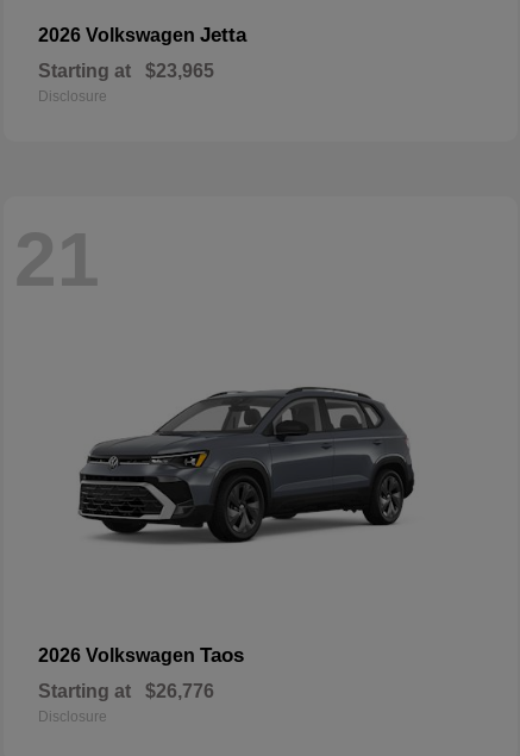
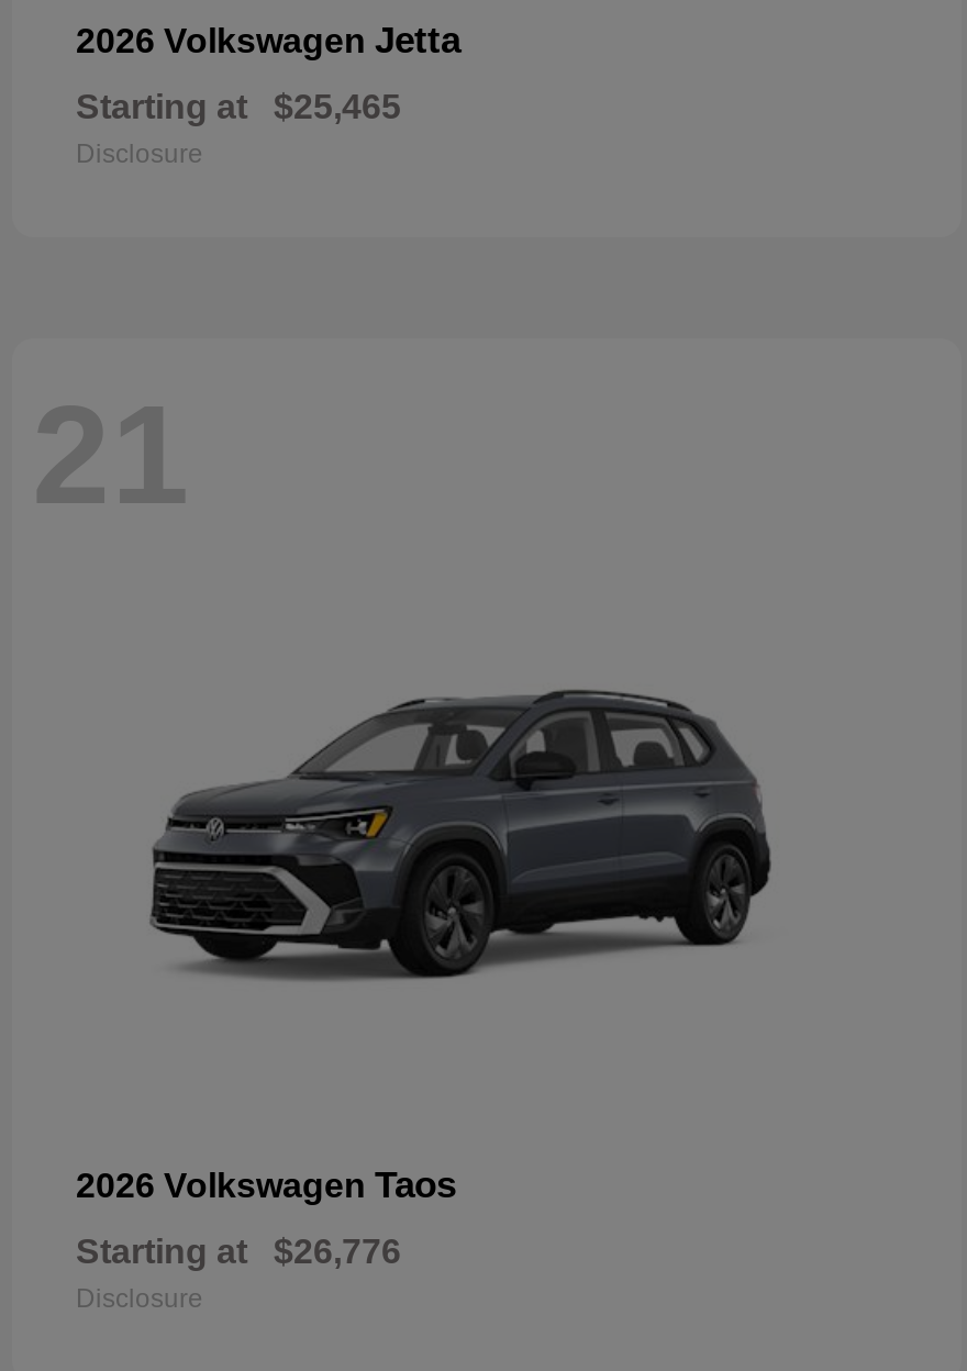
- Starting at $23,965
+ Starting at $25,465
